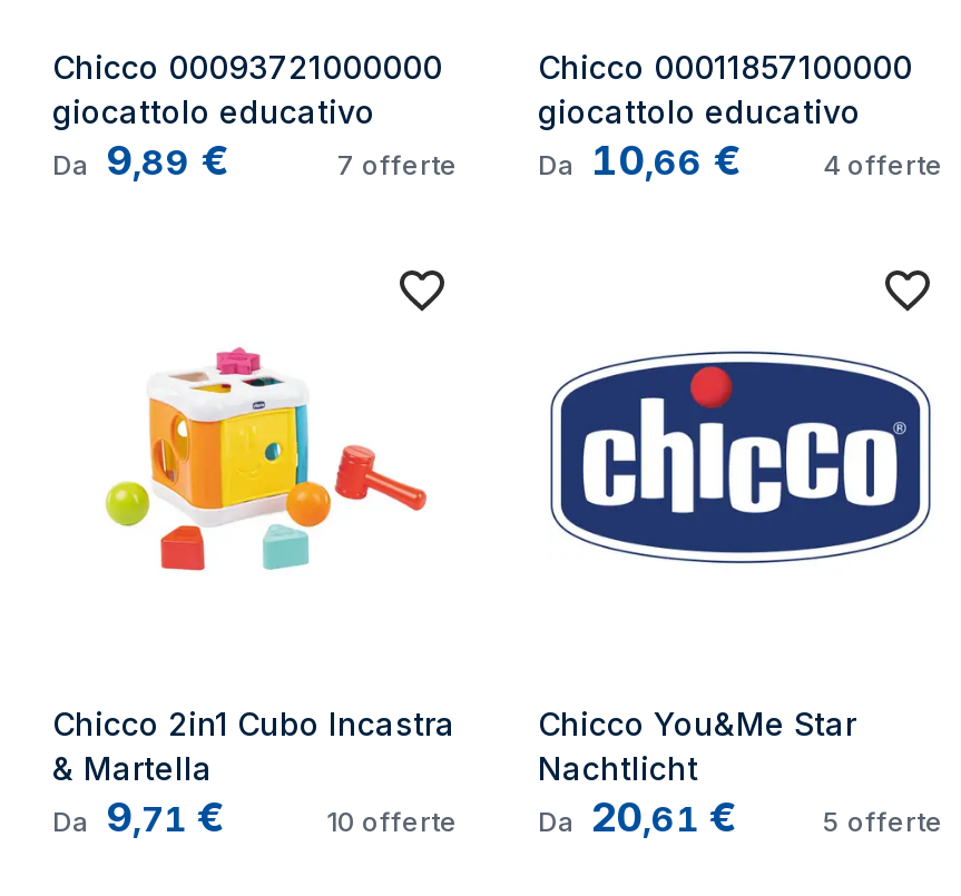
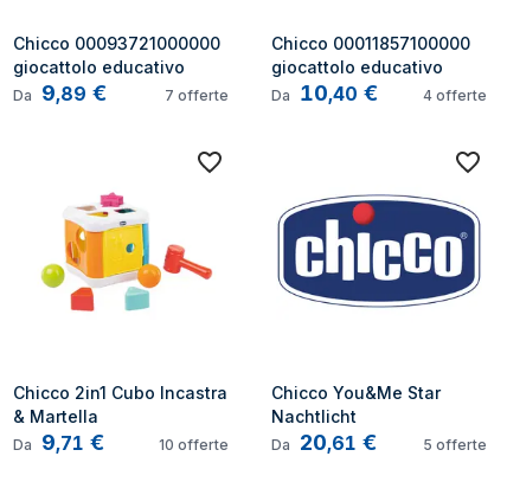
- Da 10,66 €
+ Da 10,40 €
